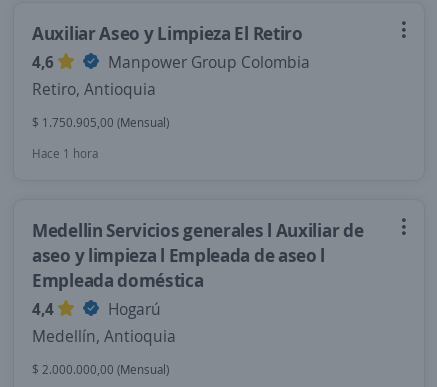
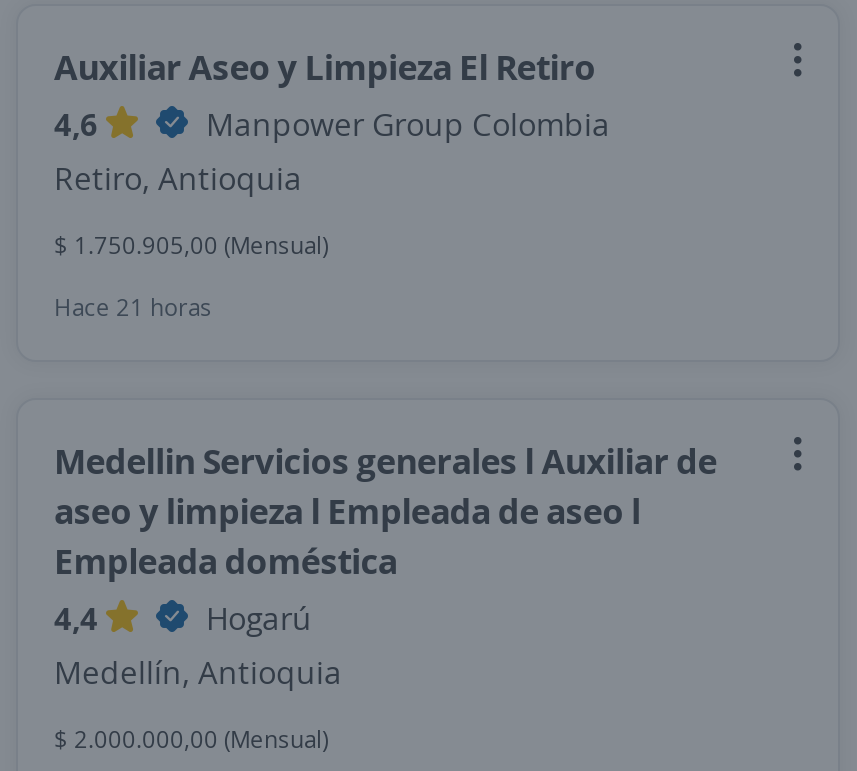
- Hace 1 hora
+ Hace 21 horas
